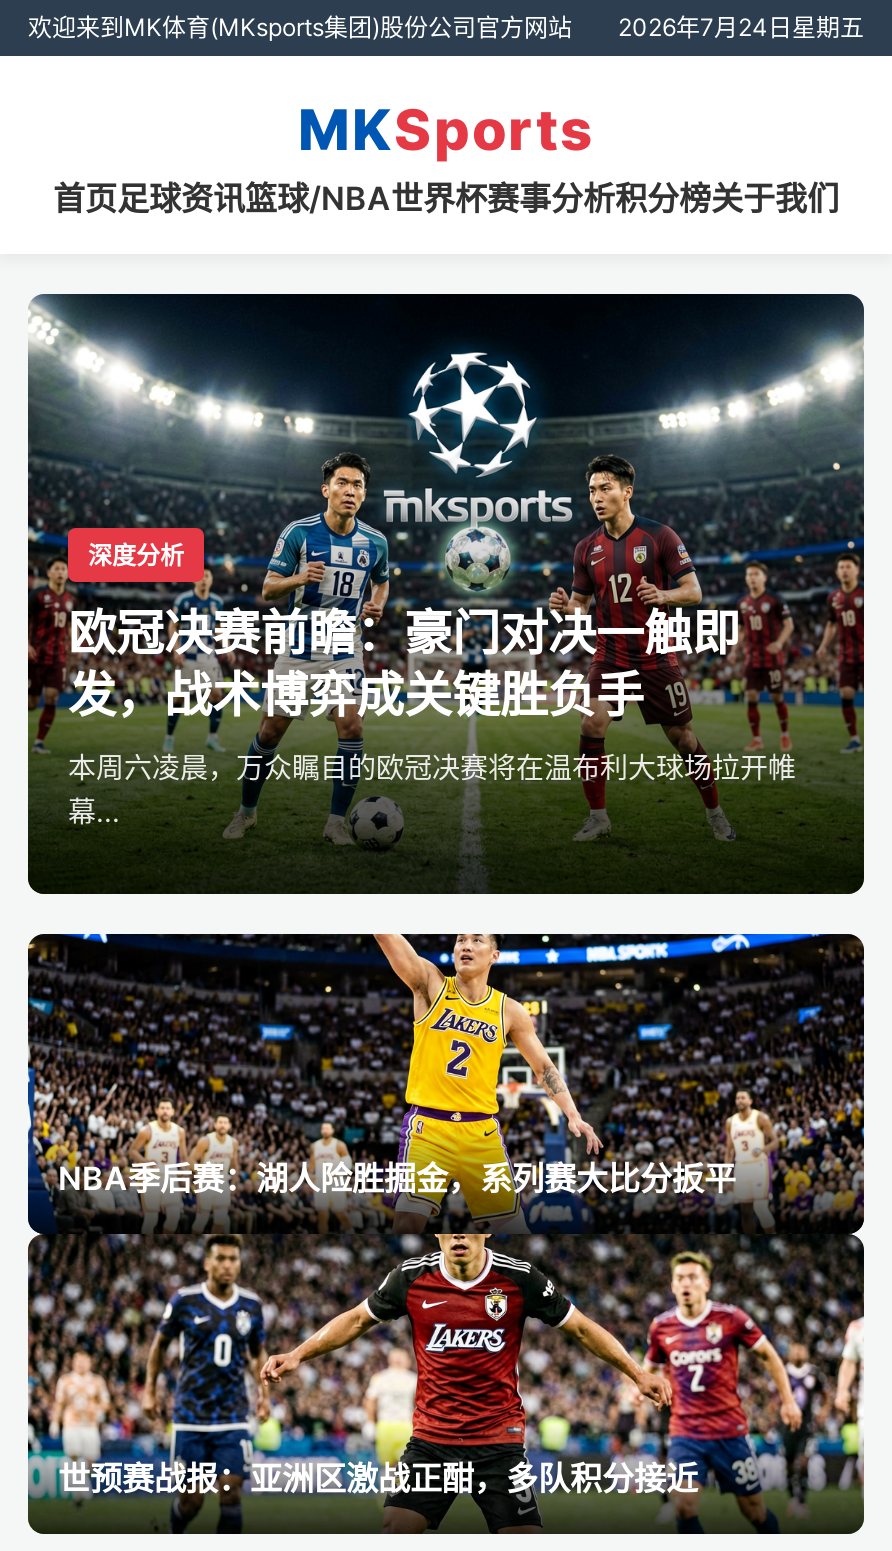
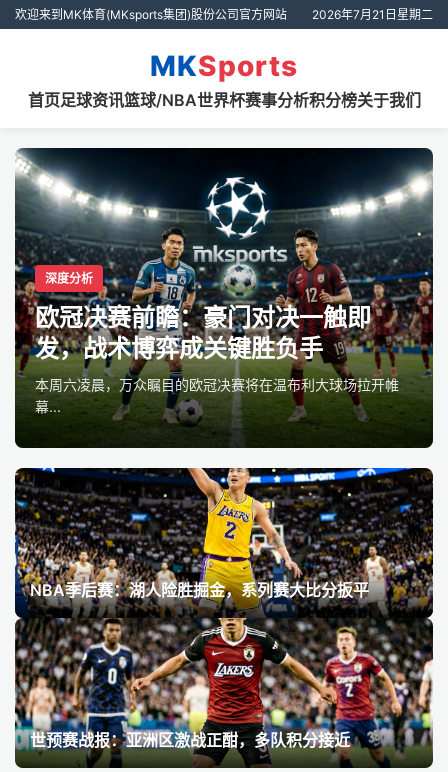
- 2026年7月24日星期五
+ 2026年7月21日星期二
